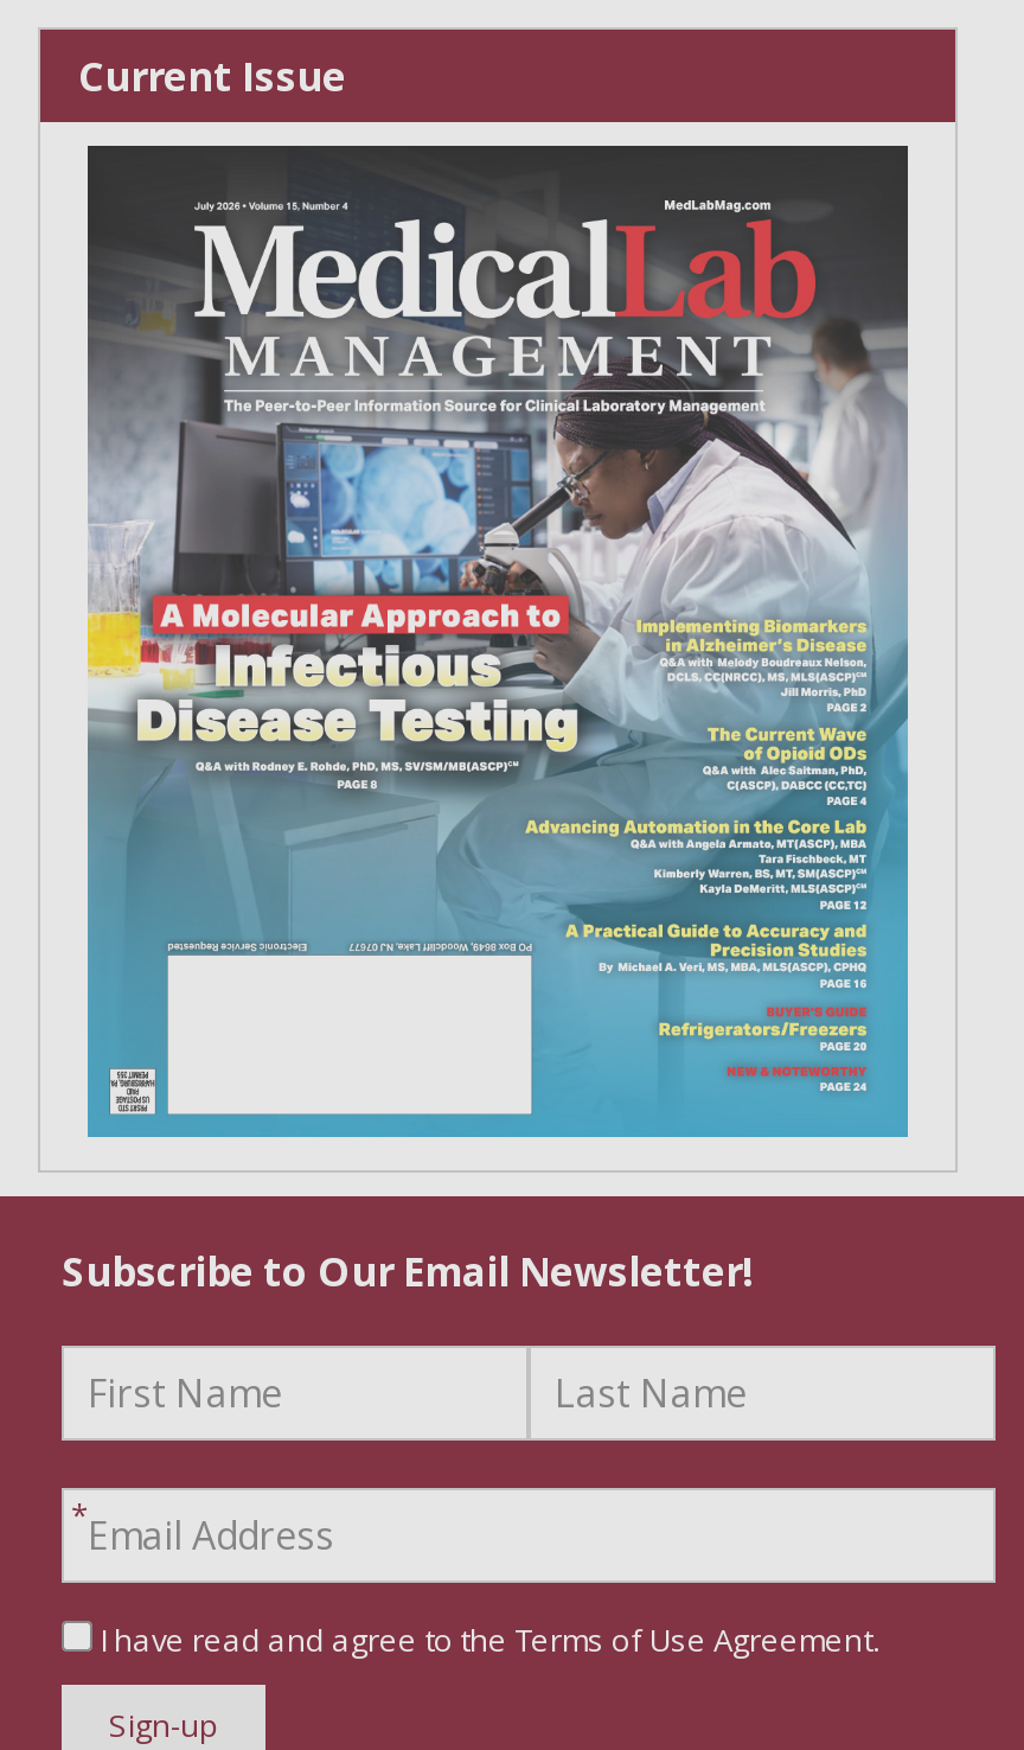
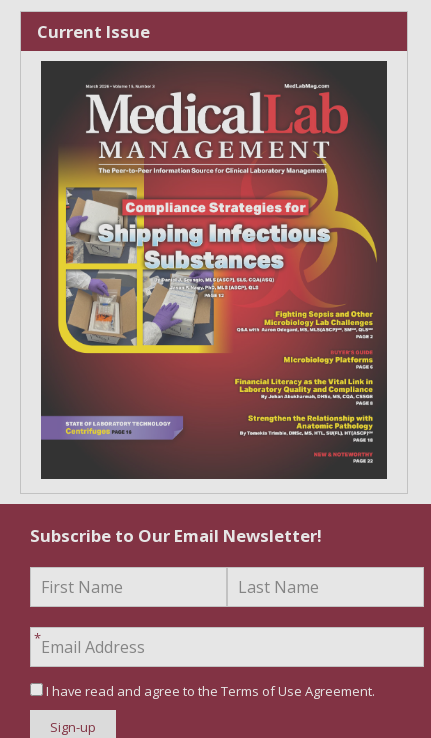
- [image]
+ [image]
